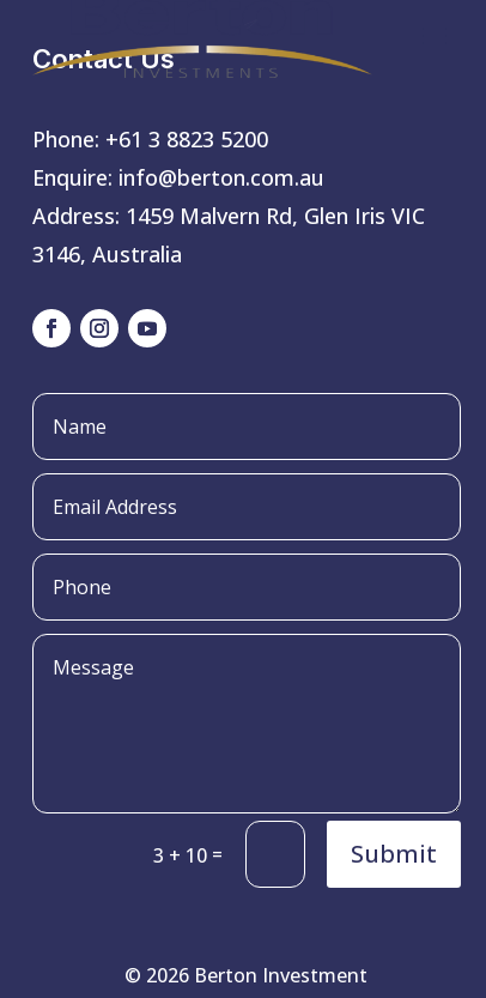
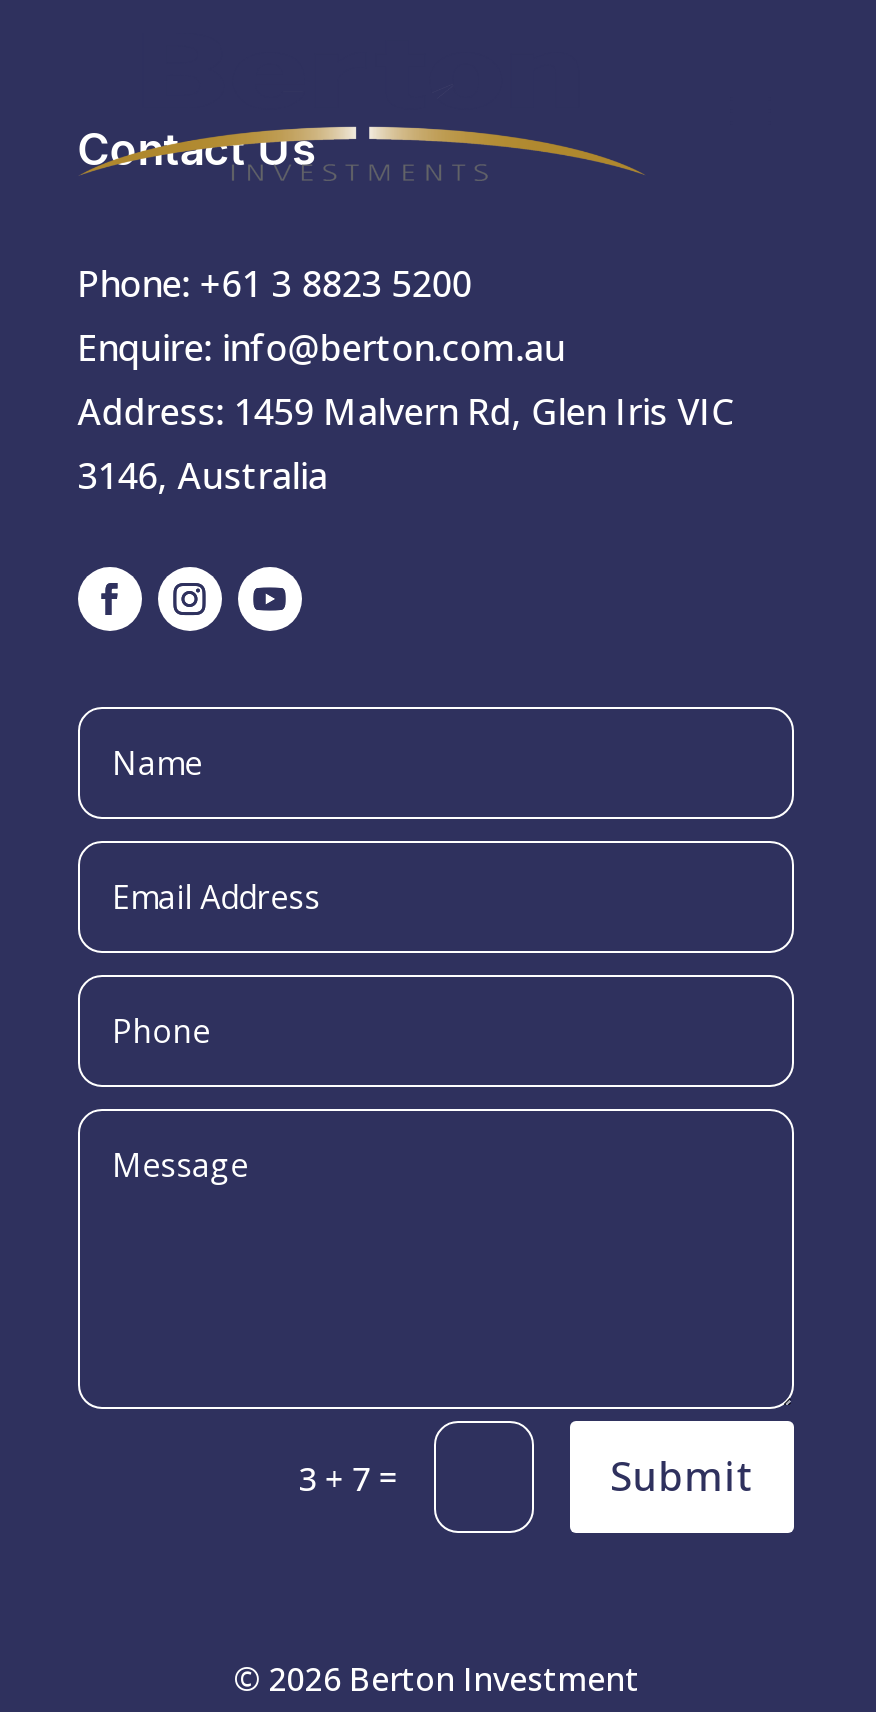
- 3 + 10 =
+ 3 + 7 =
